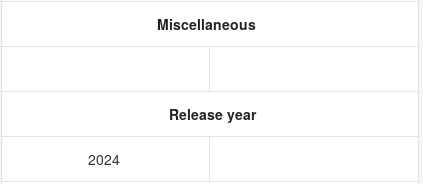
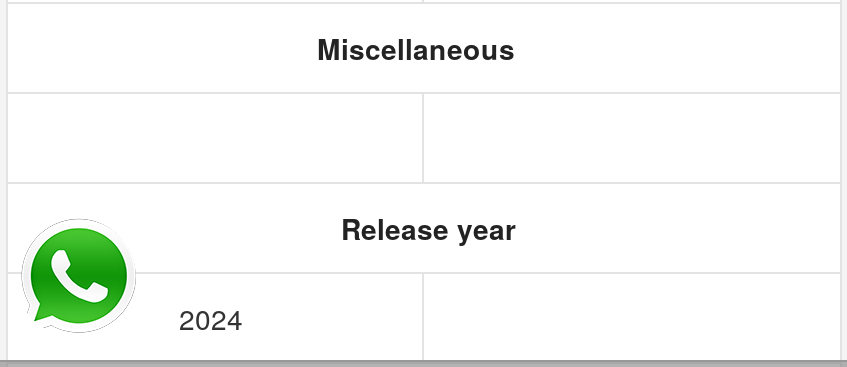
+ [image]
